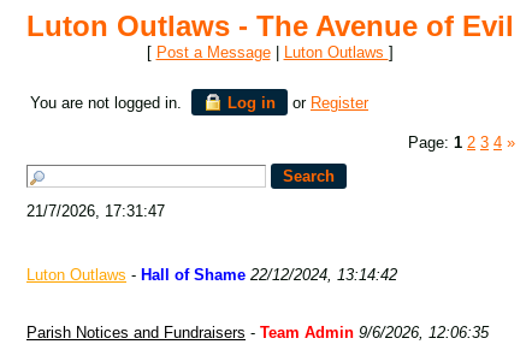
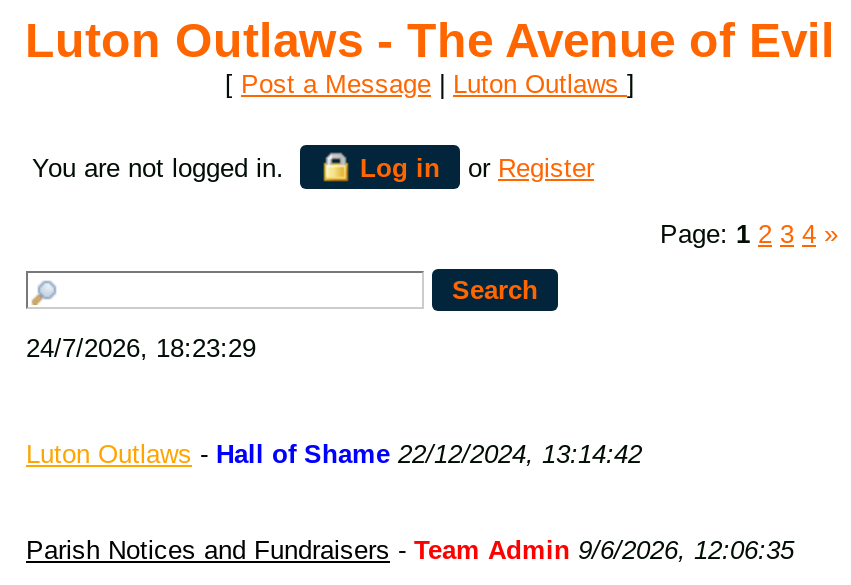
- 21/7/2026, 17:31:47
+ 24/7/2026, 18:23:29
